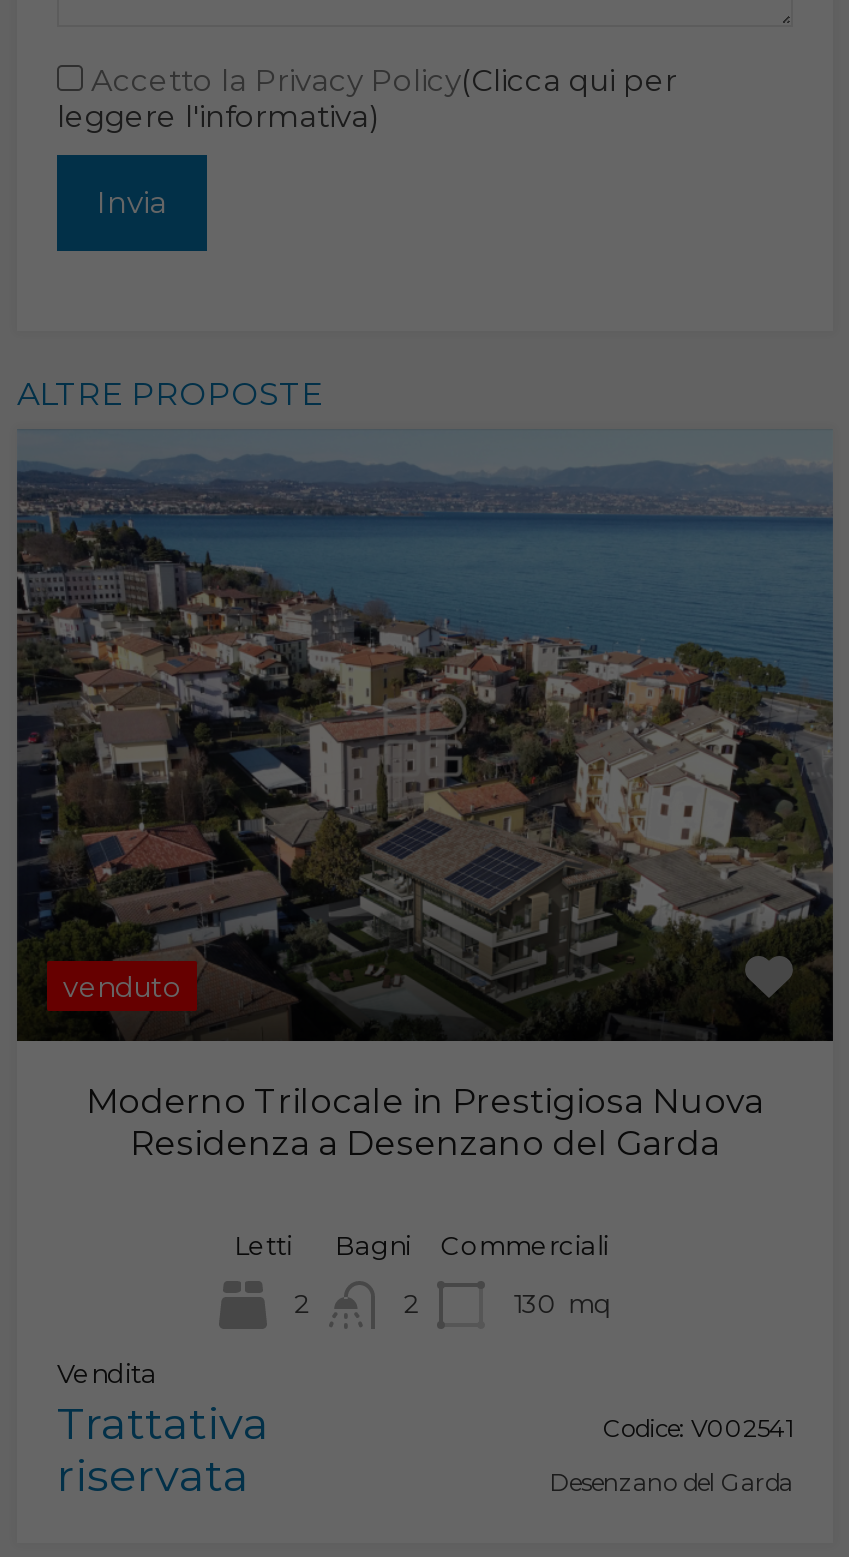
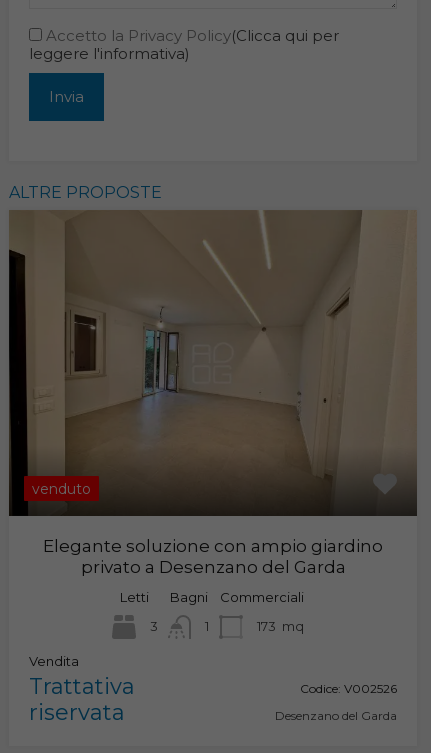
- [image]
- Moderno Trilocale in Prestigiosa Nuova
- Residenza a Desenzano del Garda
+ [image]
+ Elegante soluzione con ampio giardino
+ privato a Desenzano del Garda

- 2
+ 3

- 2
+ 1

- 130 mq
+ 173 mq

- Codice: V002541
+ Codice: V002526
